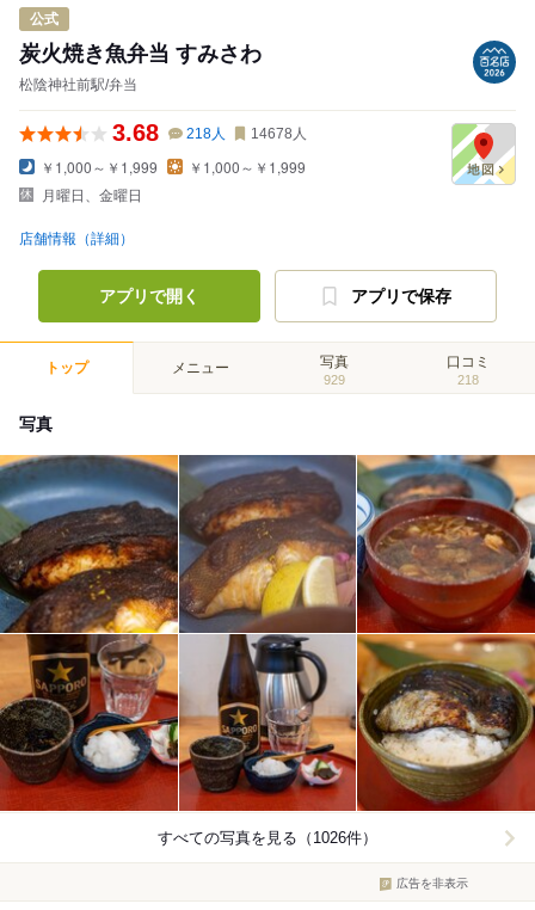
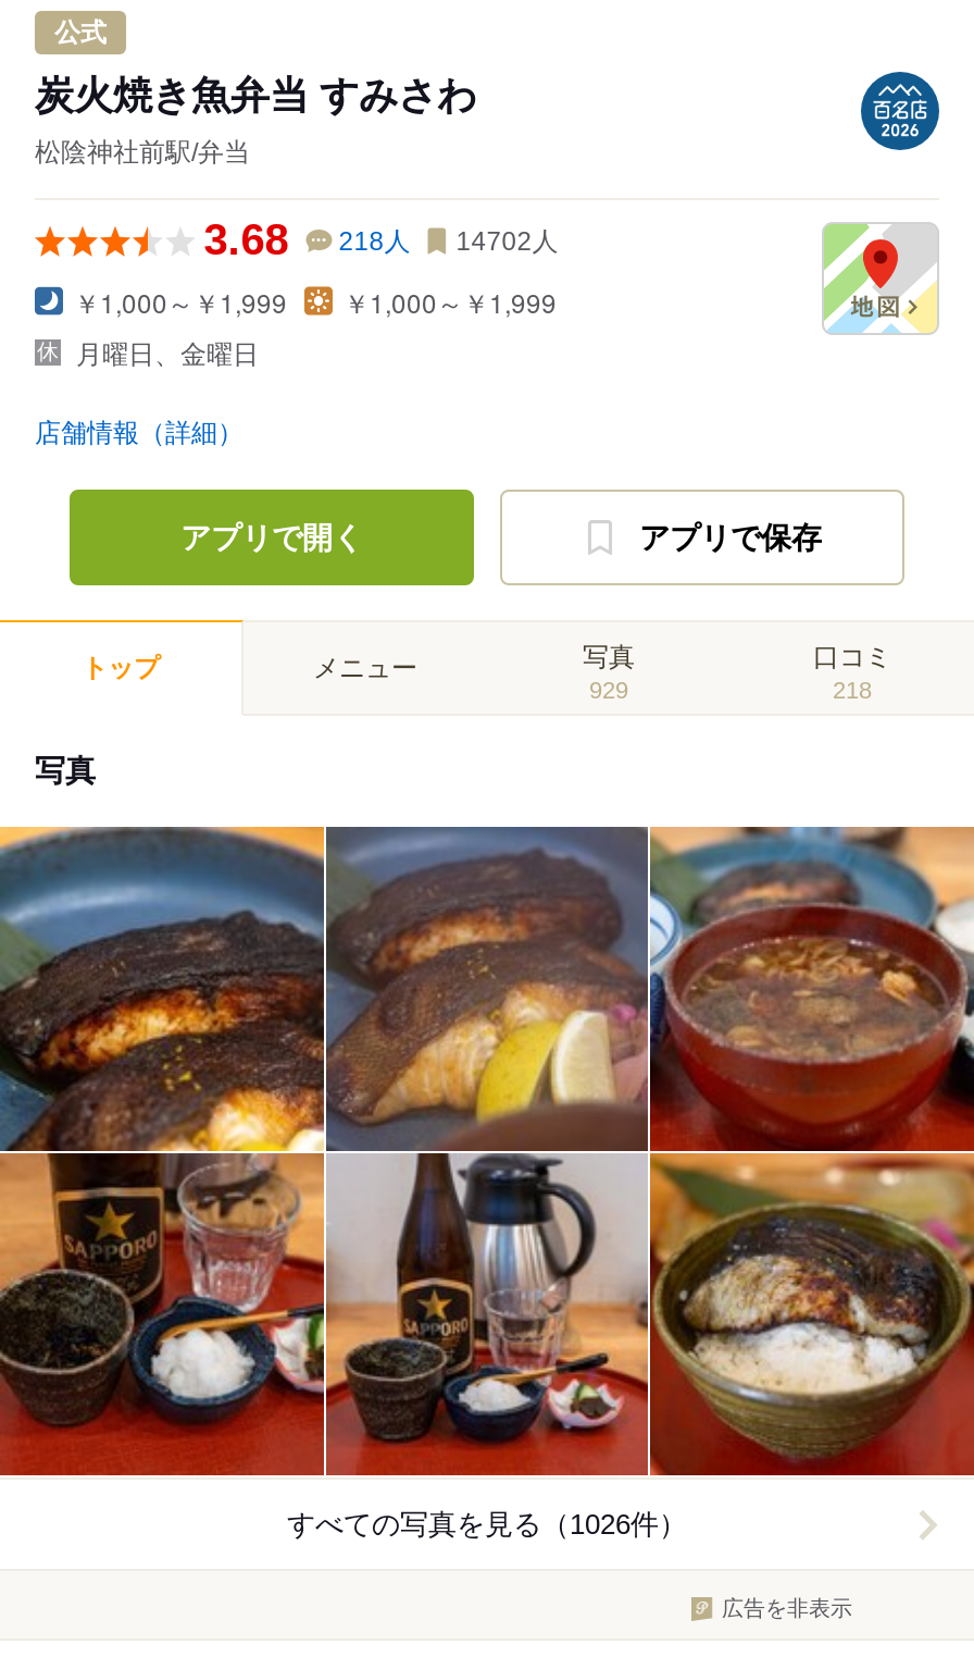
- 3.68 218人 14678人
+ 3.68 218人 14702人
